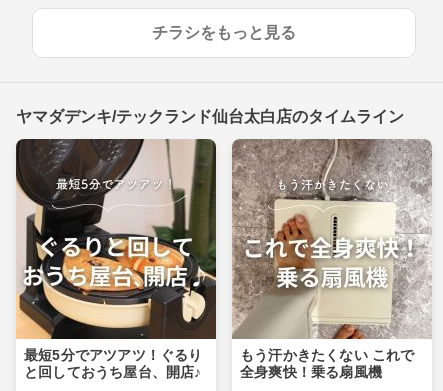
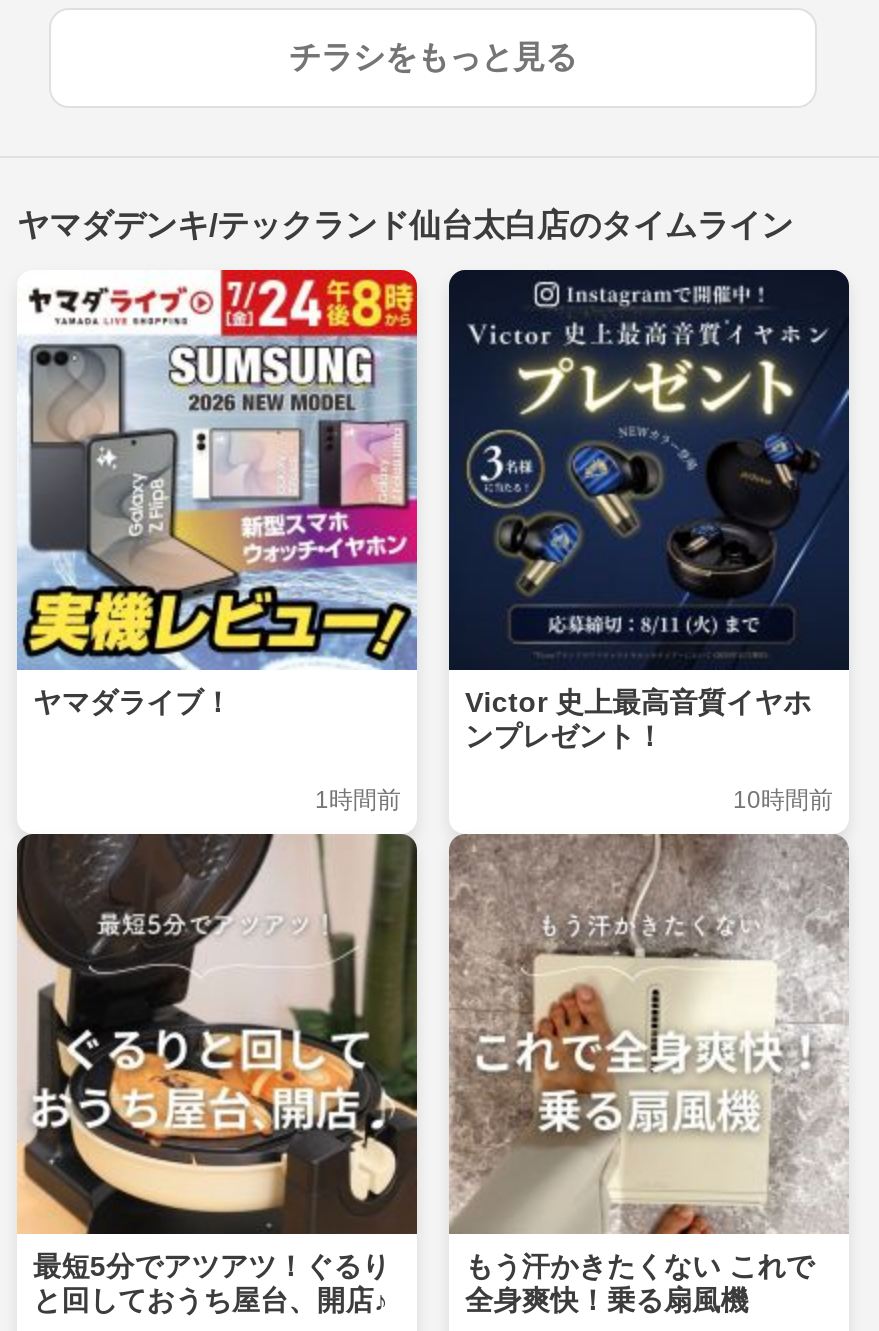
+ [image]
+ ヤマダライブ！
+ 1時間前

+ [image]
+ Victor 史上最高音質イヤホ
+ ンプレゼント！
+ 10時間前
